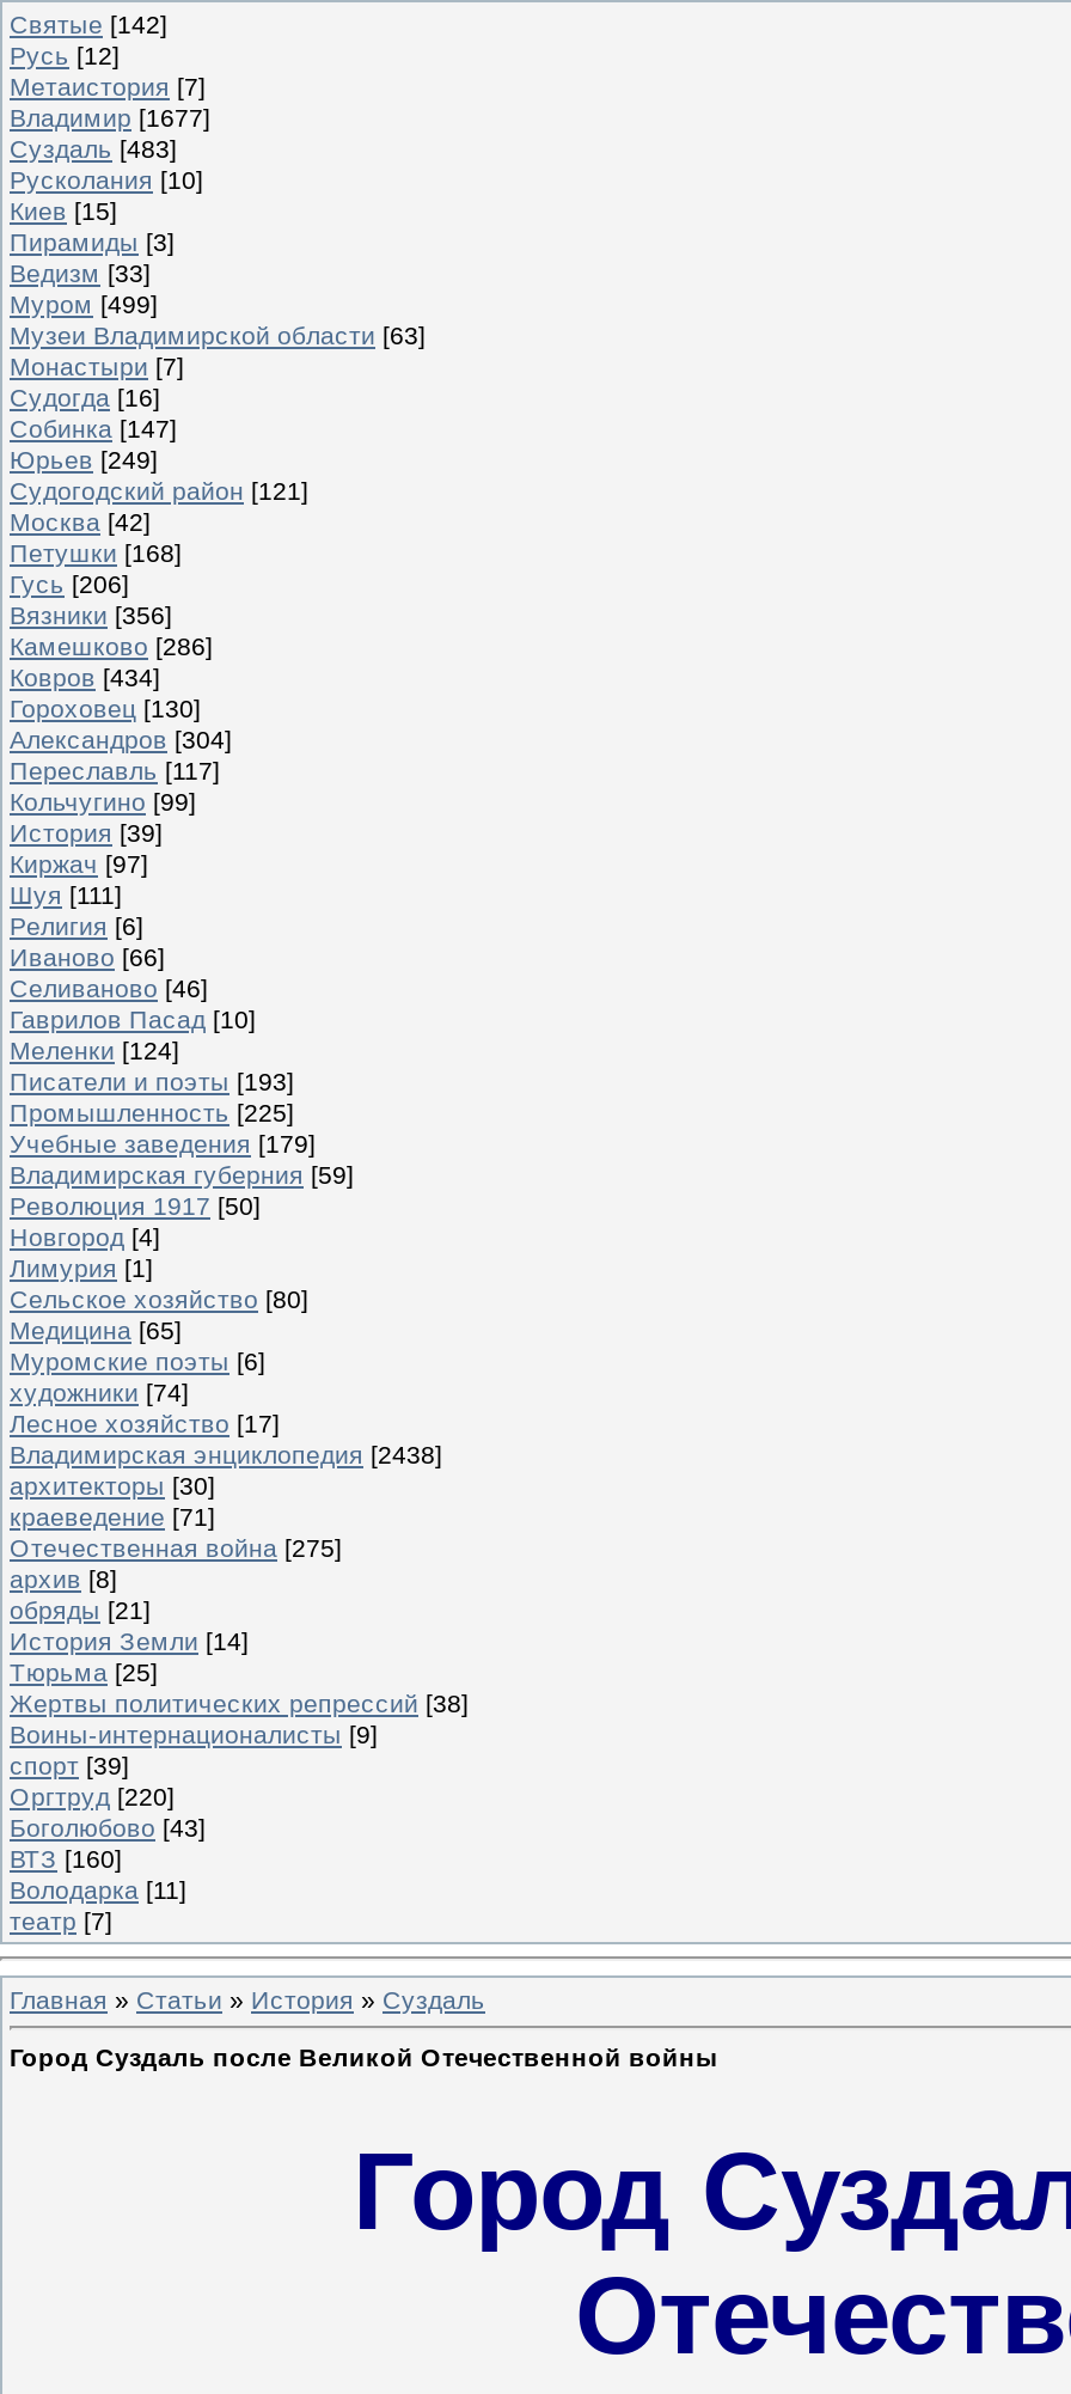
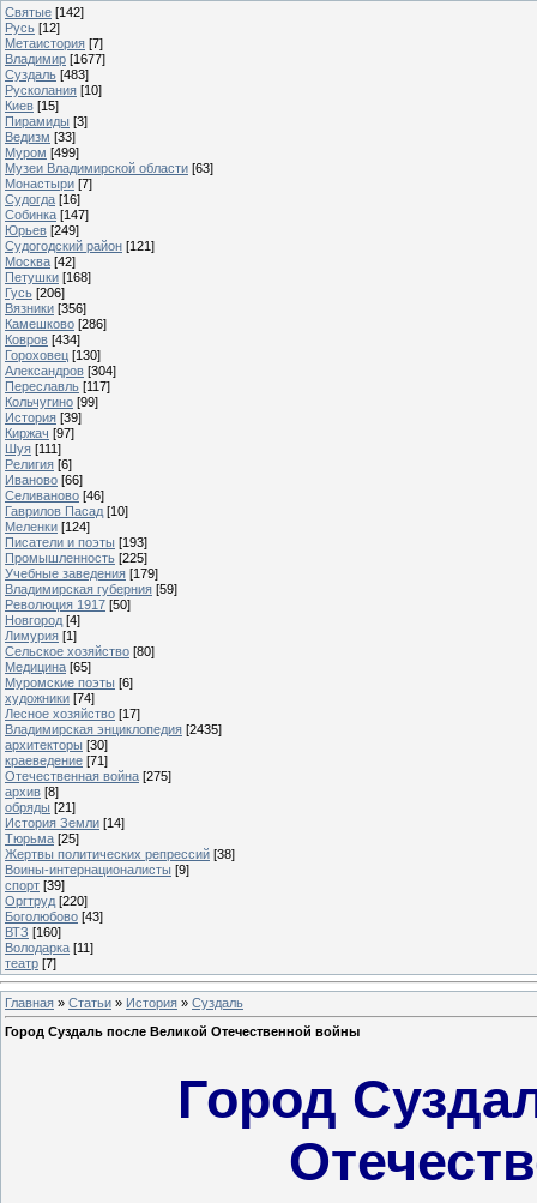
- Владимирская энциклопедия [2438]
+ Владимирская энциклопедия [2435]
